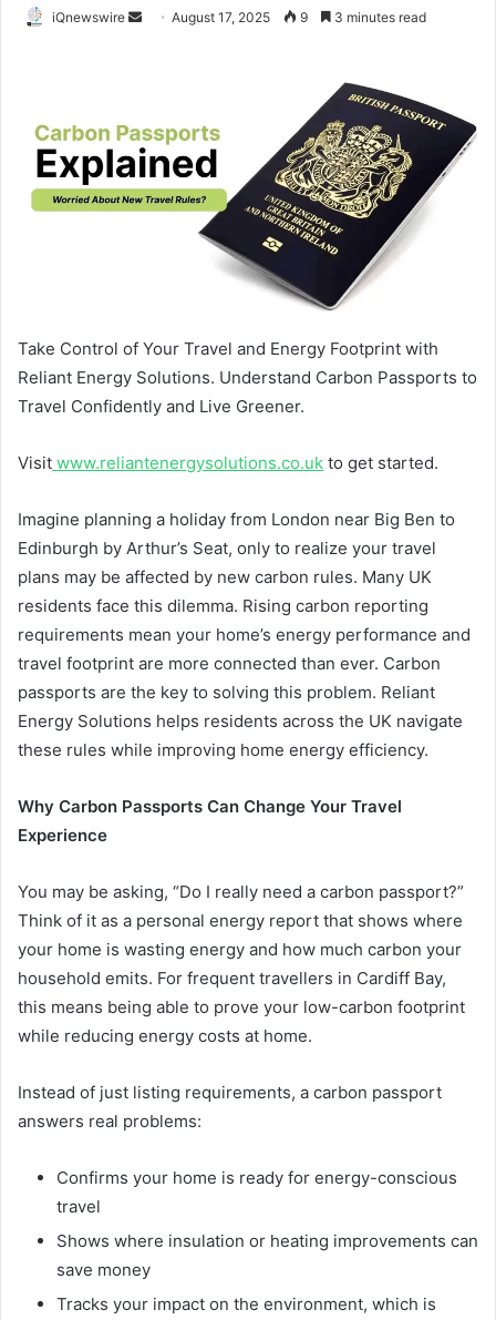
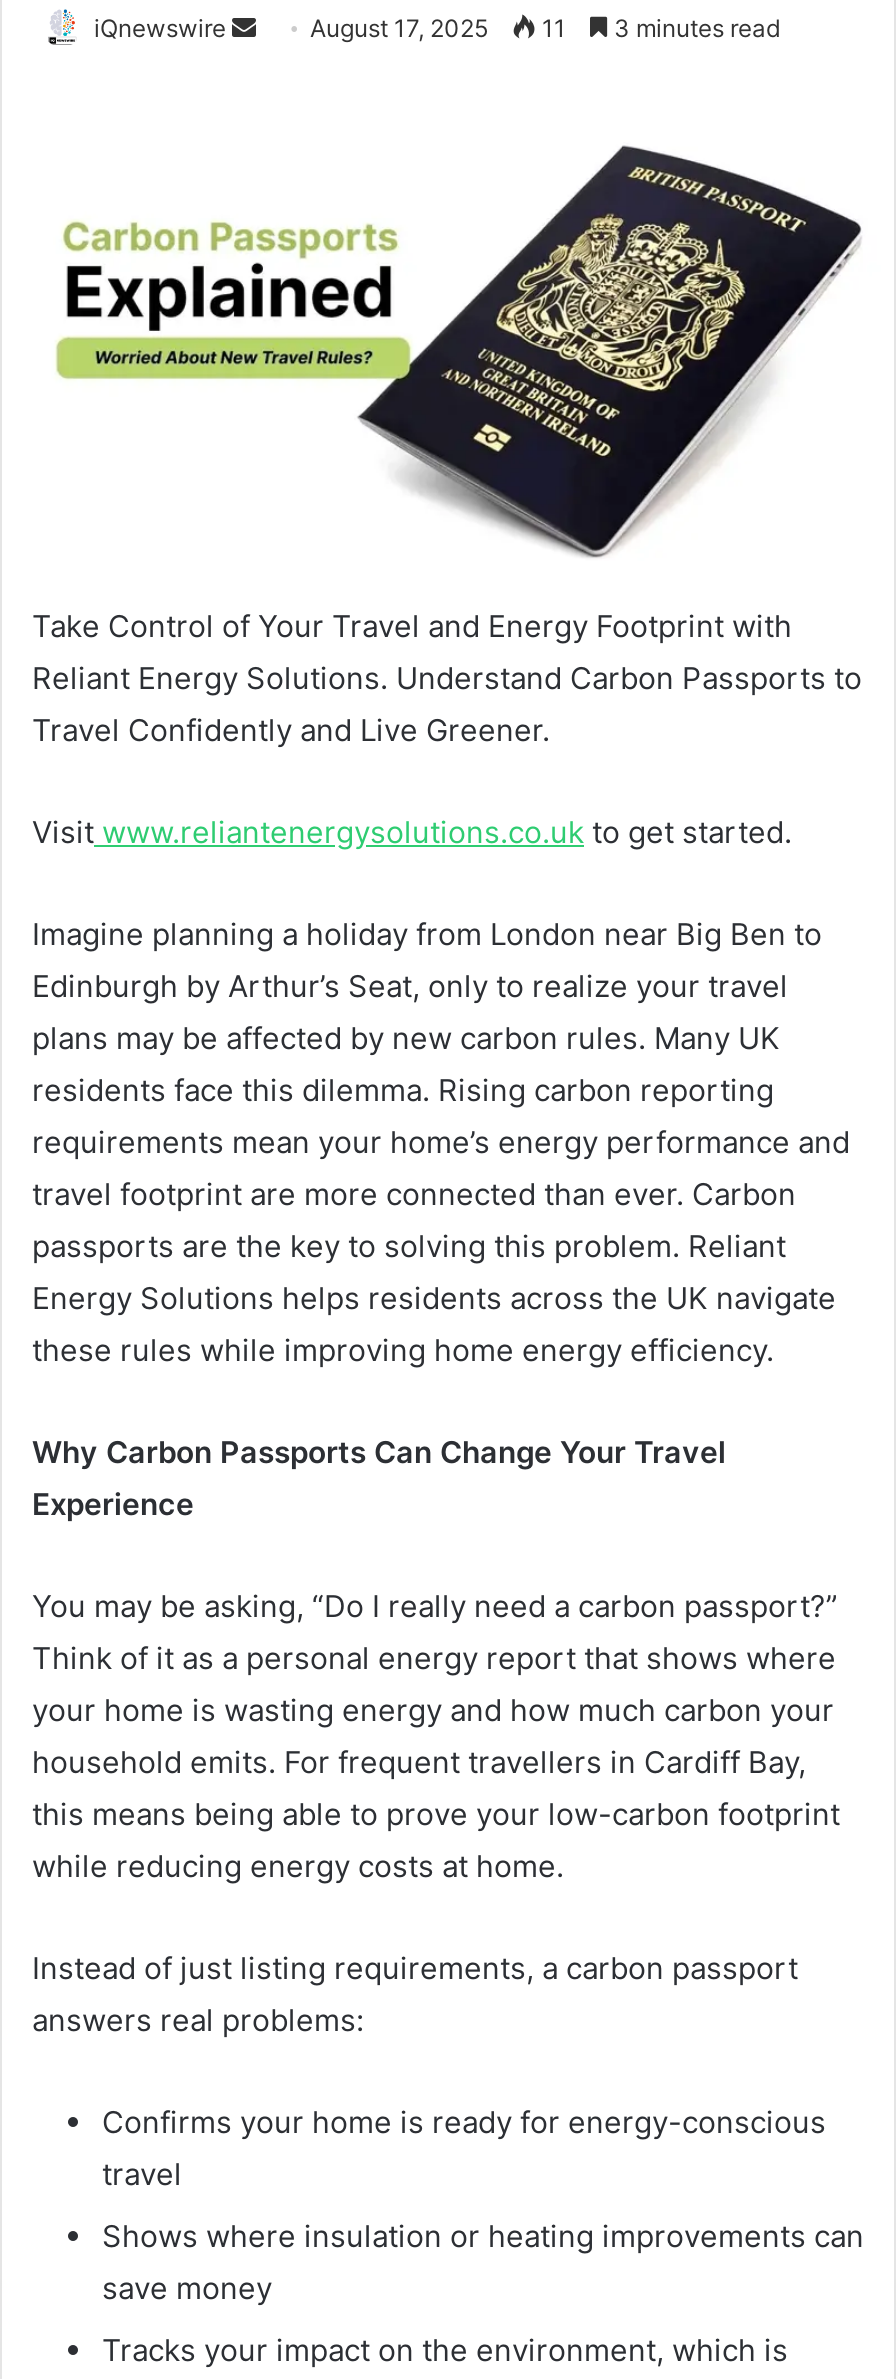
- 9
+ 11
